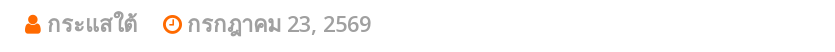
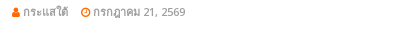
- กรกฎาคม 23, 2569
+ กรกฎาคม 21, 2569
